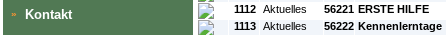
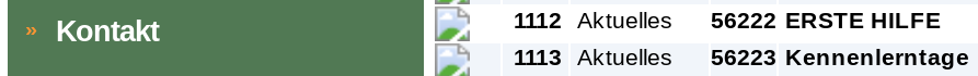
- 1112 Aktuelles 56221 ERSTE HILFE
+ 1112 Aktuelles 56222 ERSTE HILFE

- 56222 Kennenlerntage
+ 56223 Kennenlerntage
